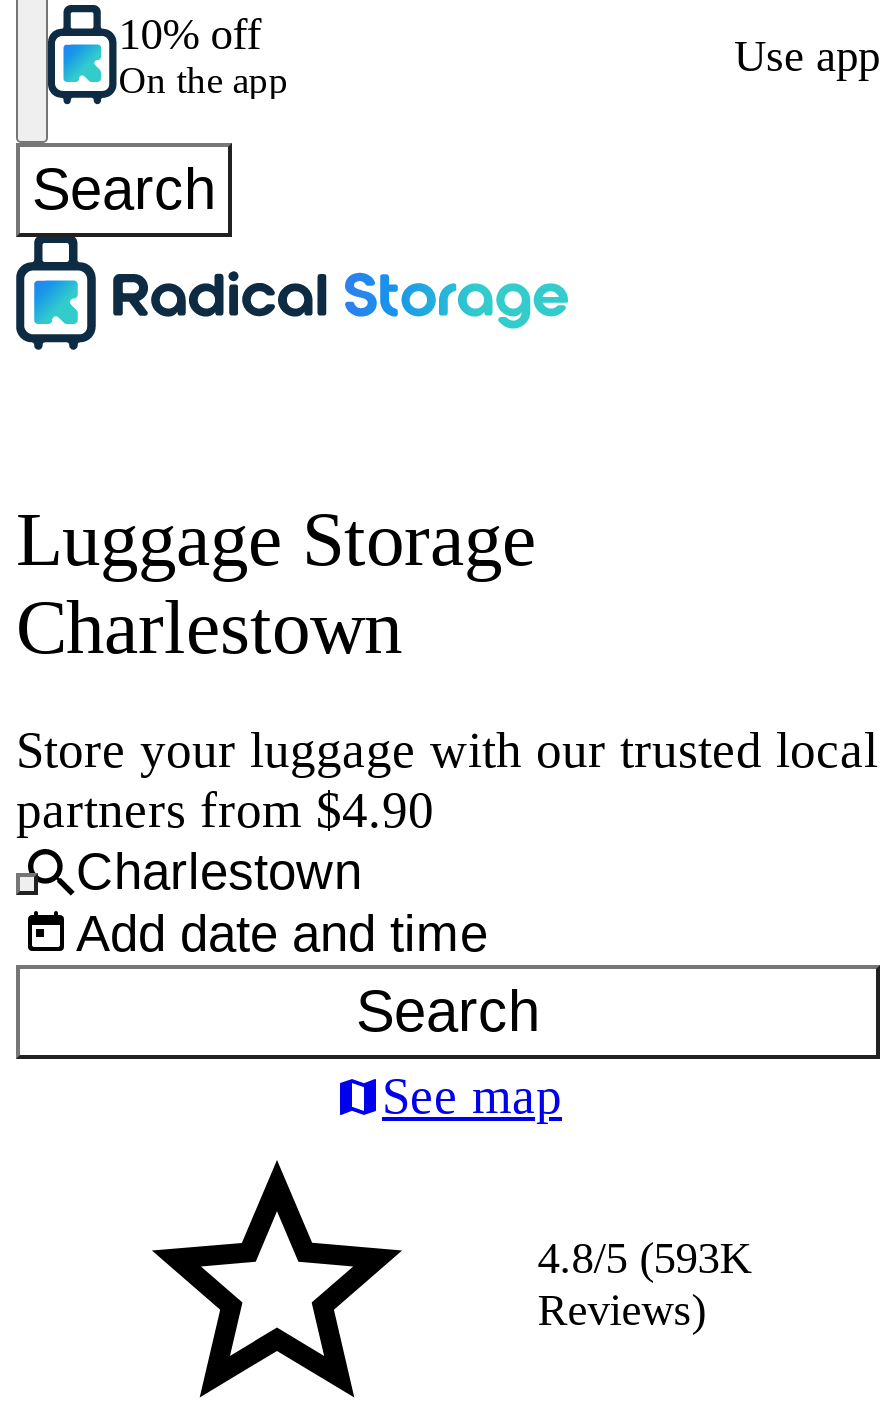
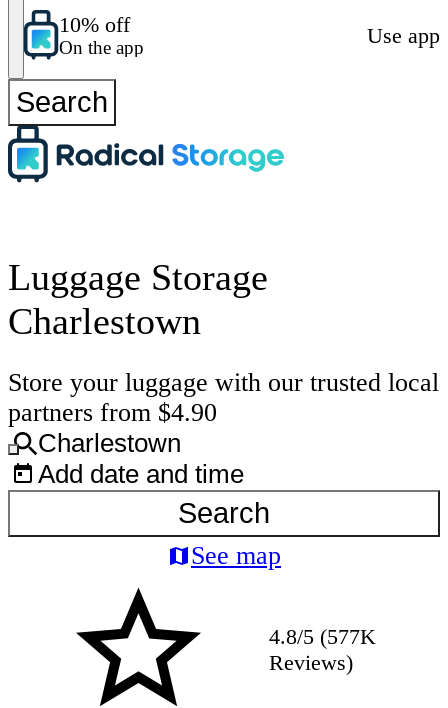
- 4.8/5 (593K
+ 4.8/5 (577K
